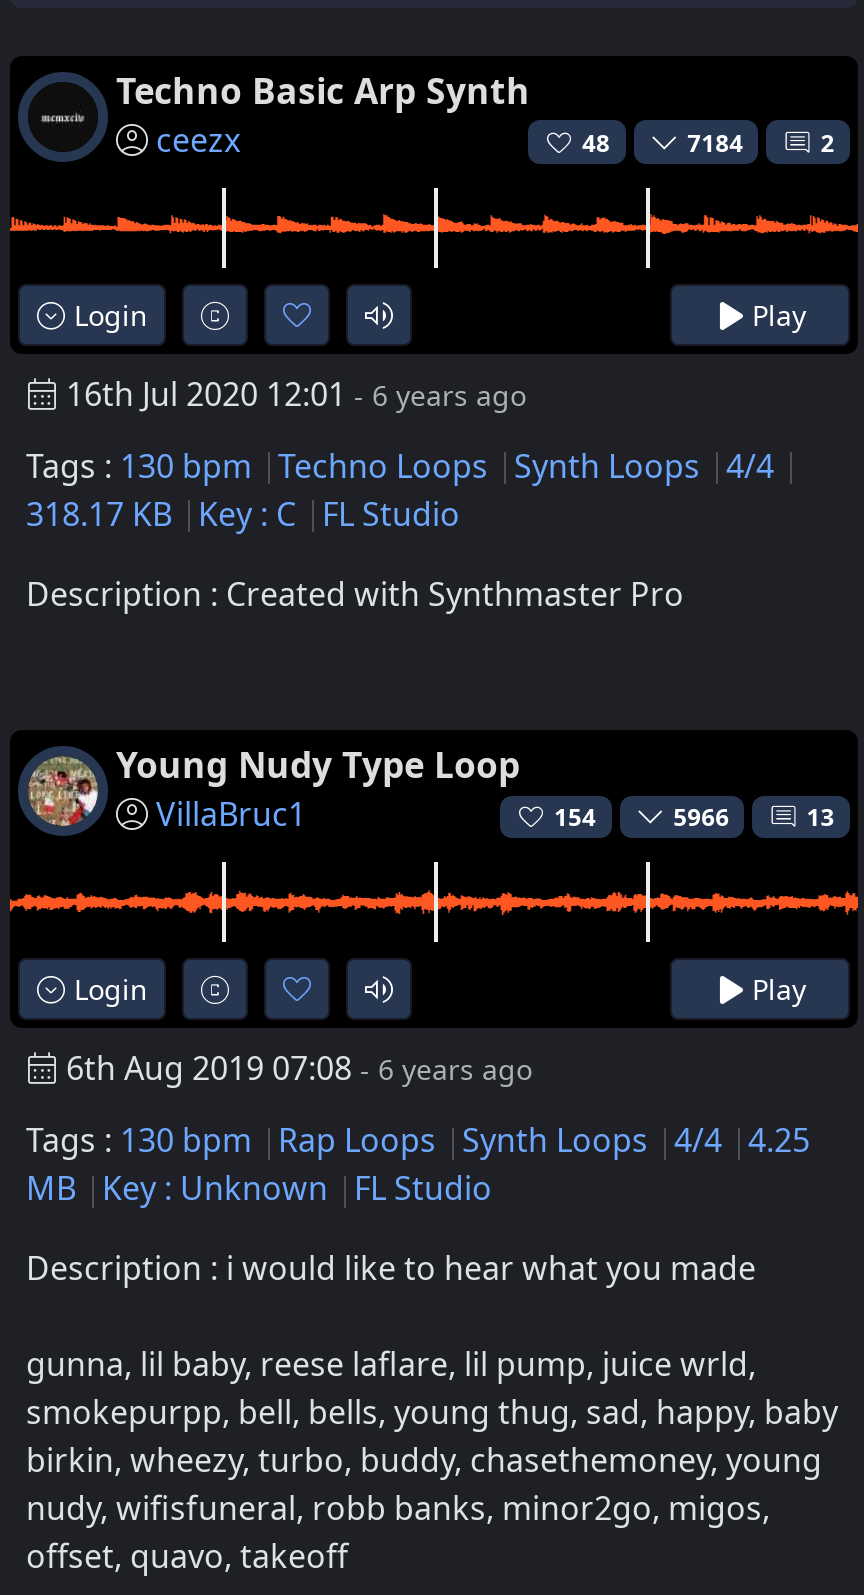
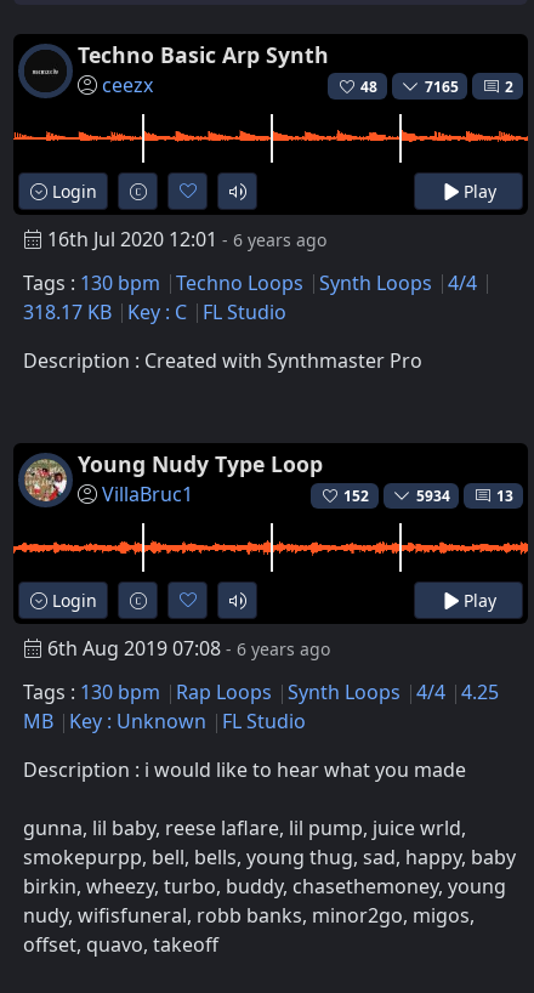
- 7184
+ 7165

- 154
+ 152

- 5966
+ 5934
